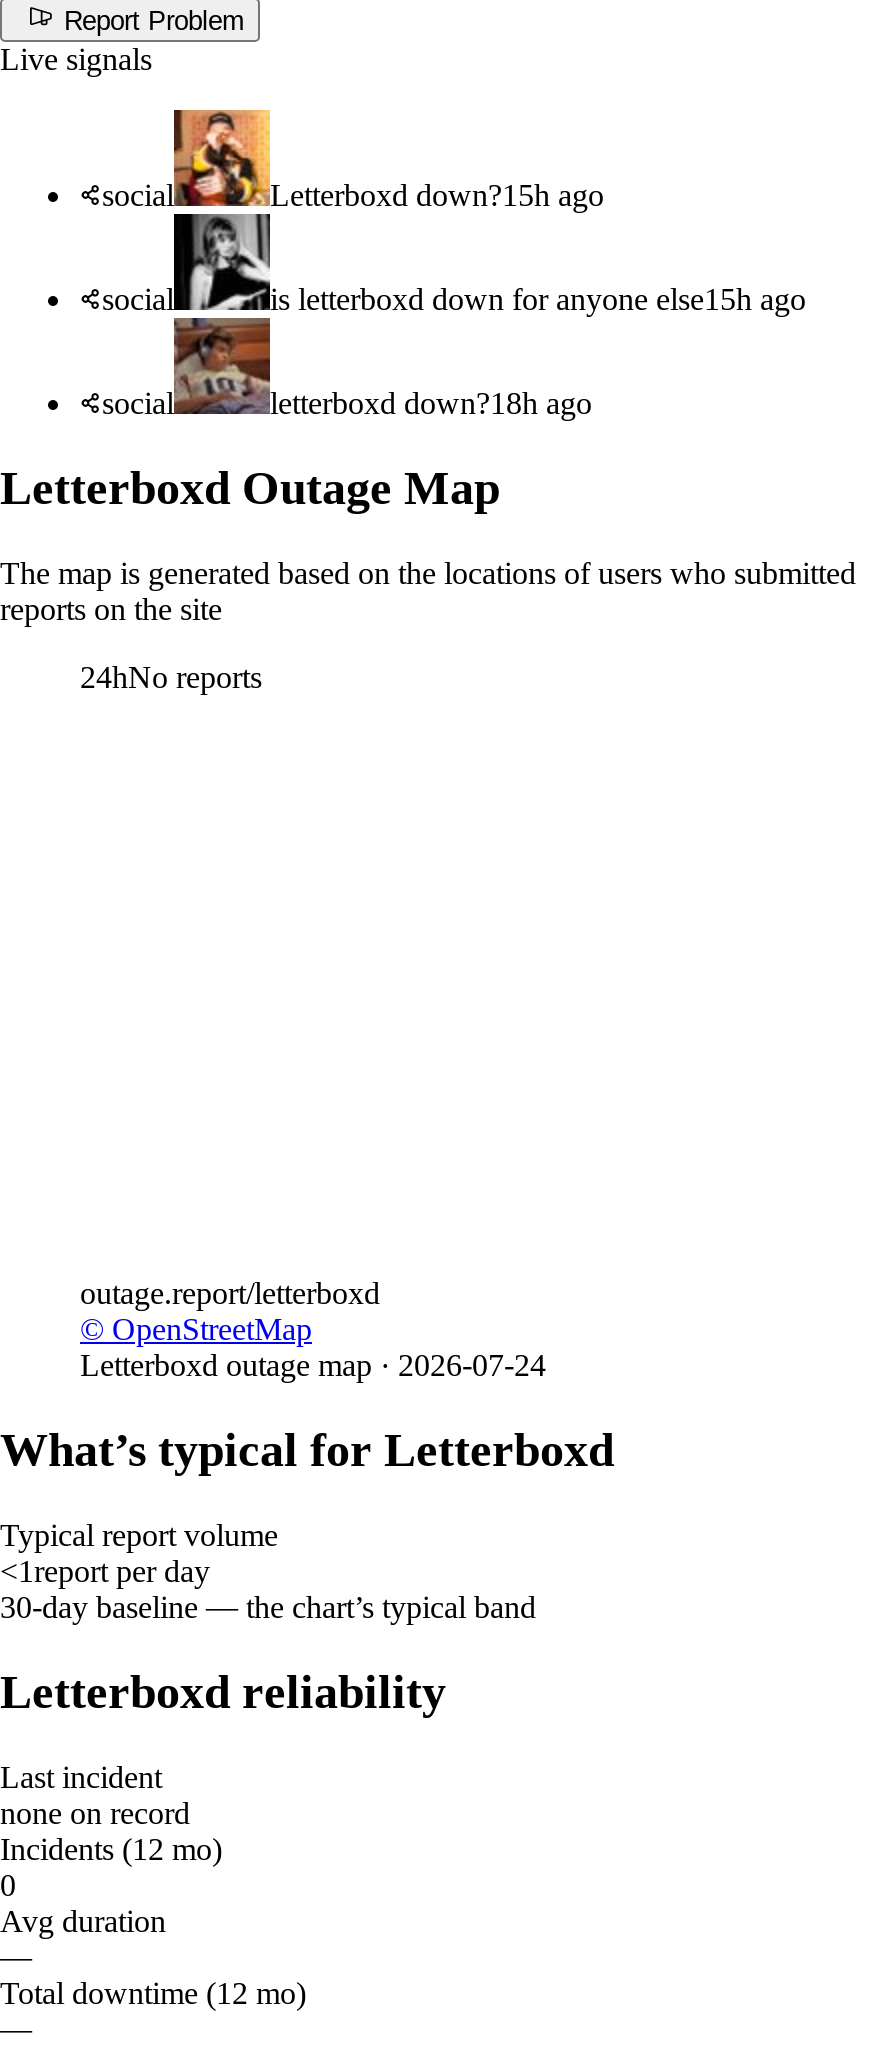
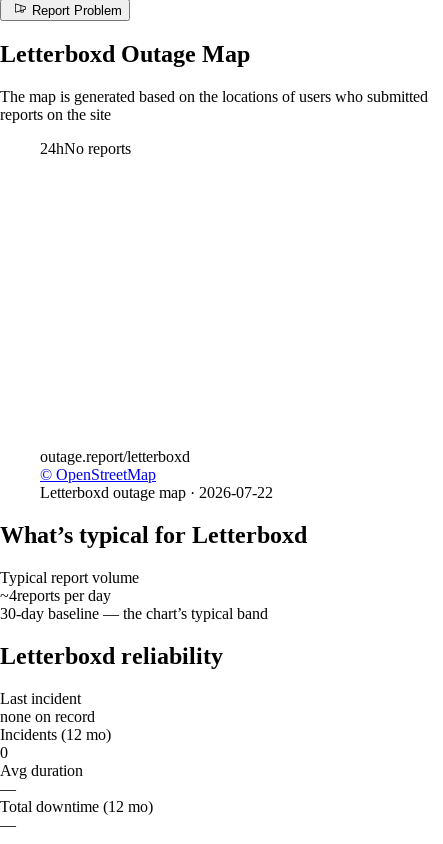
- Live signals

- [image]
- social
- Letterboxd down?15h ago
- social
- is letterboxd down for anyone else15h ago
- social
- letterboxd down?18h ago

- Letterboxd outage map · 2026-07-24
+ Letterboxd outage map · 2026-07-22

- <1 report per day
+ ~4 reports per day
